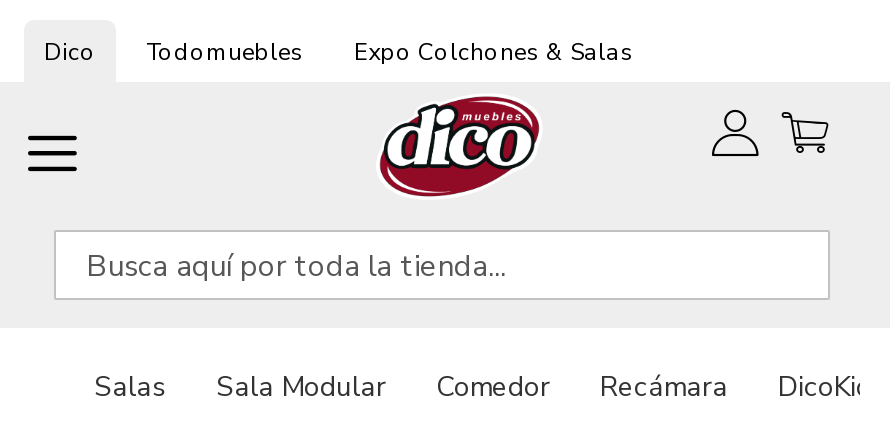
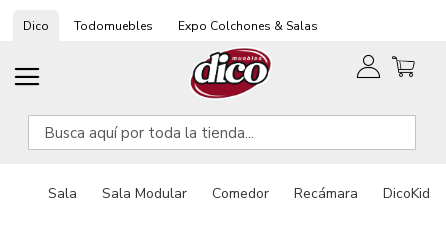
- Salas
+ Sala
